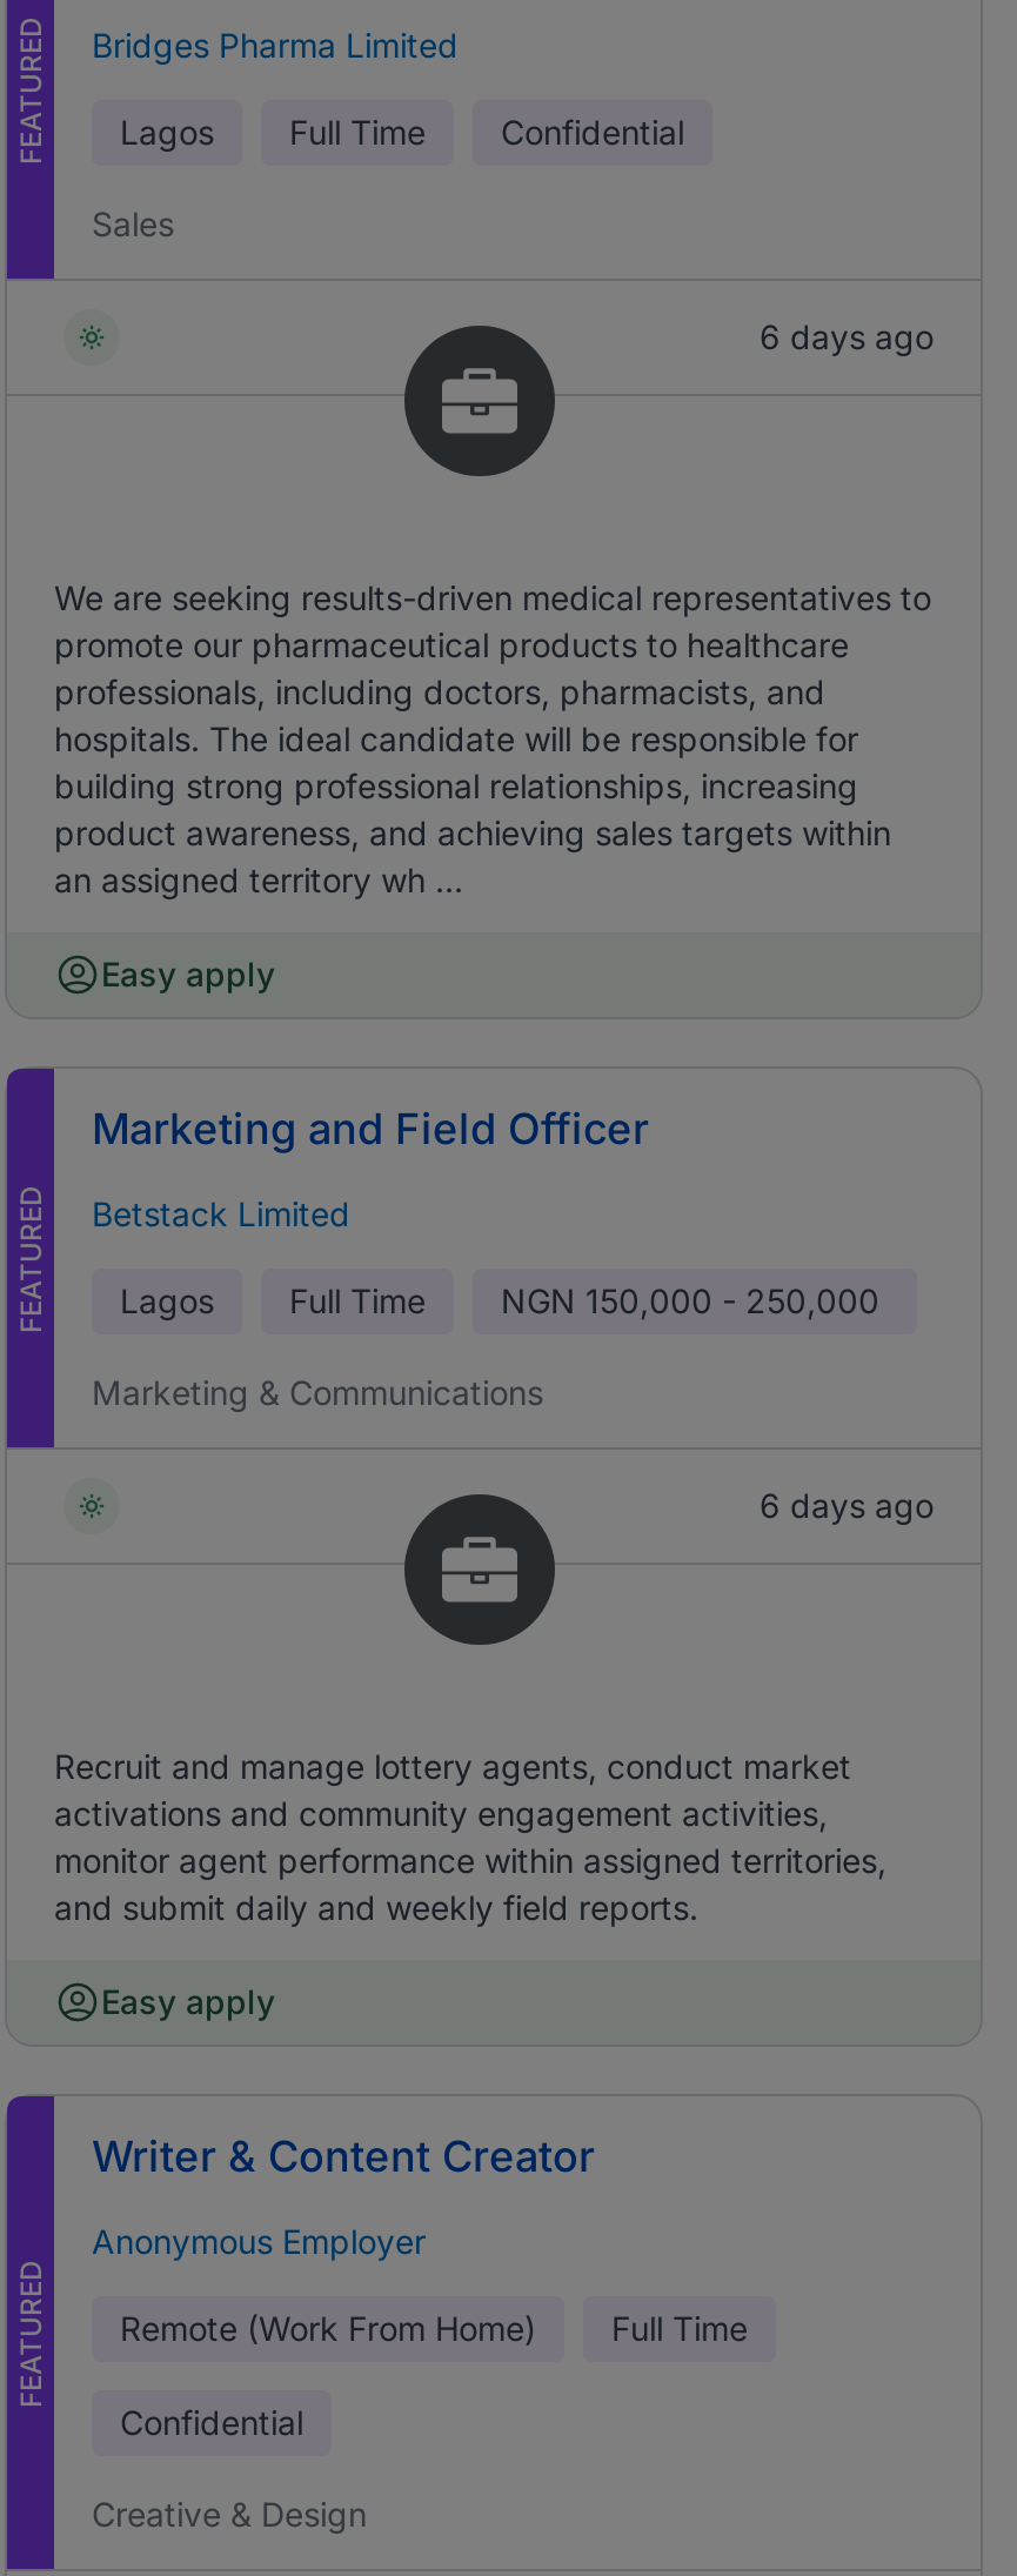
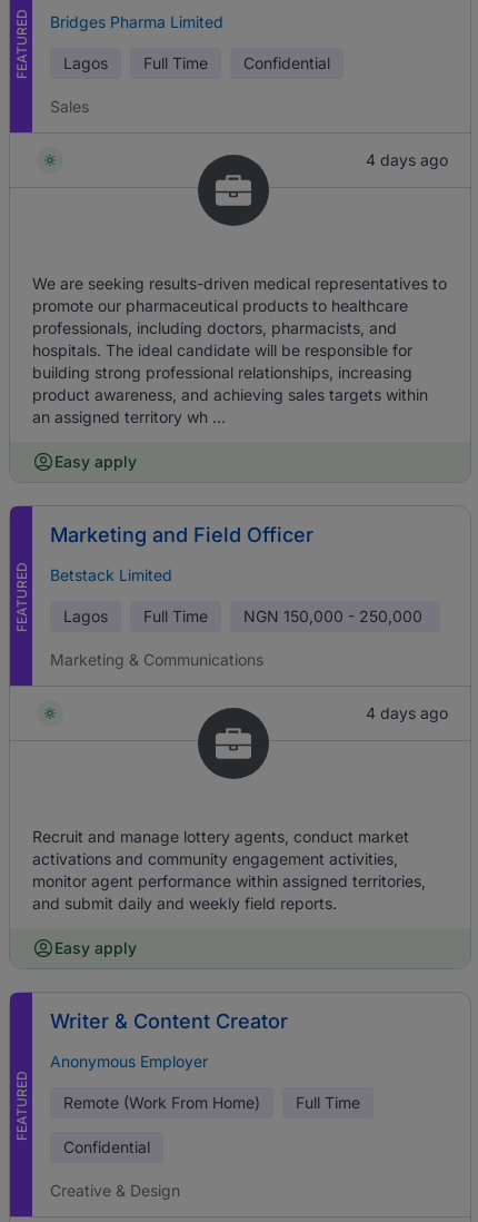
- 6 days ago
+ 4 days ago

- 6 days ago
+ 4 days ago
